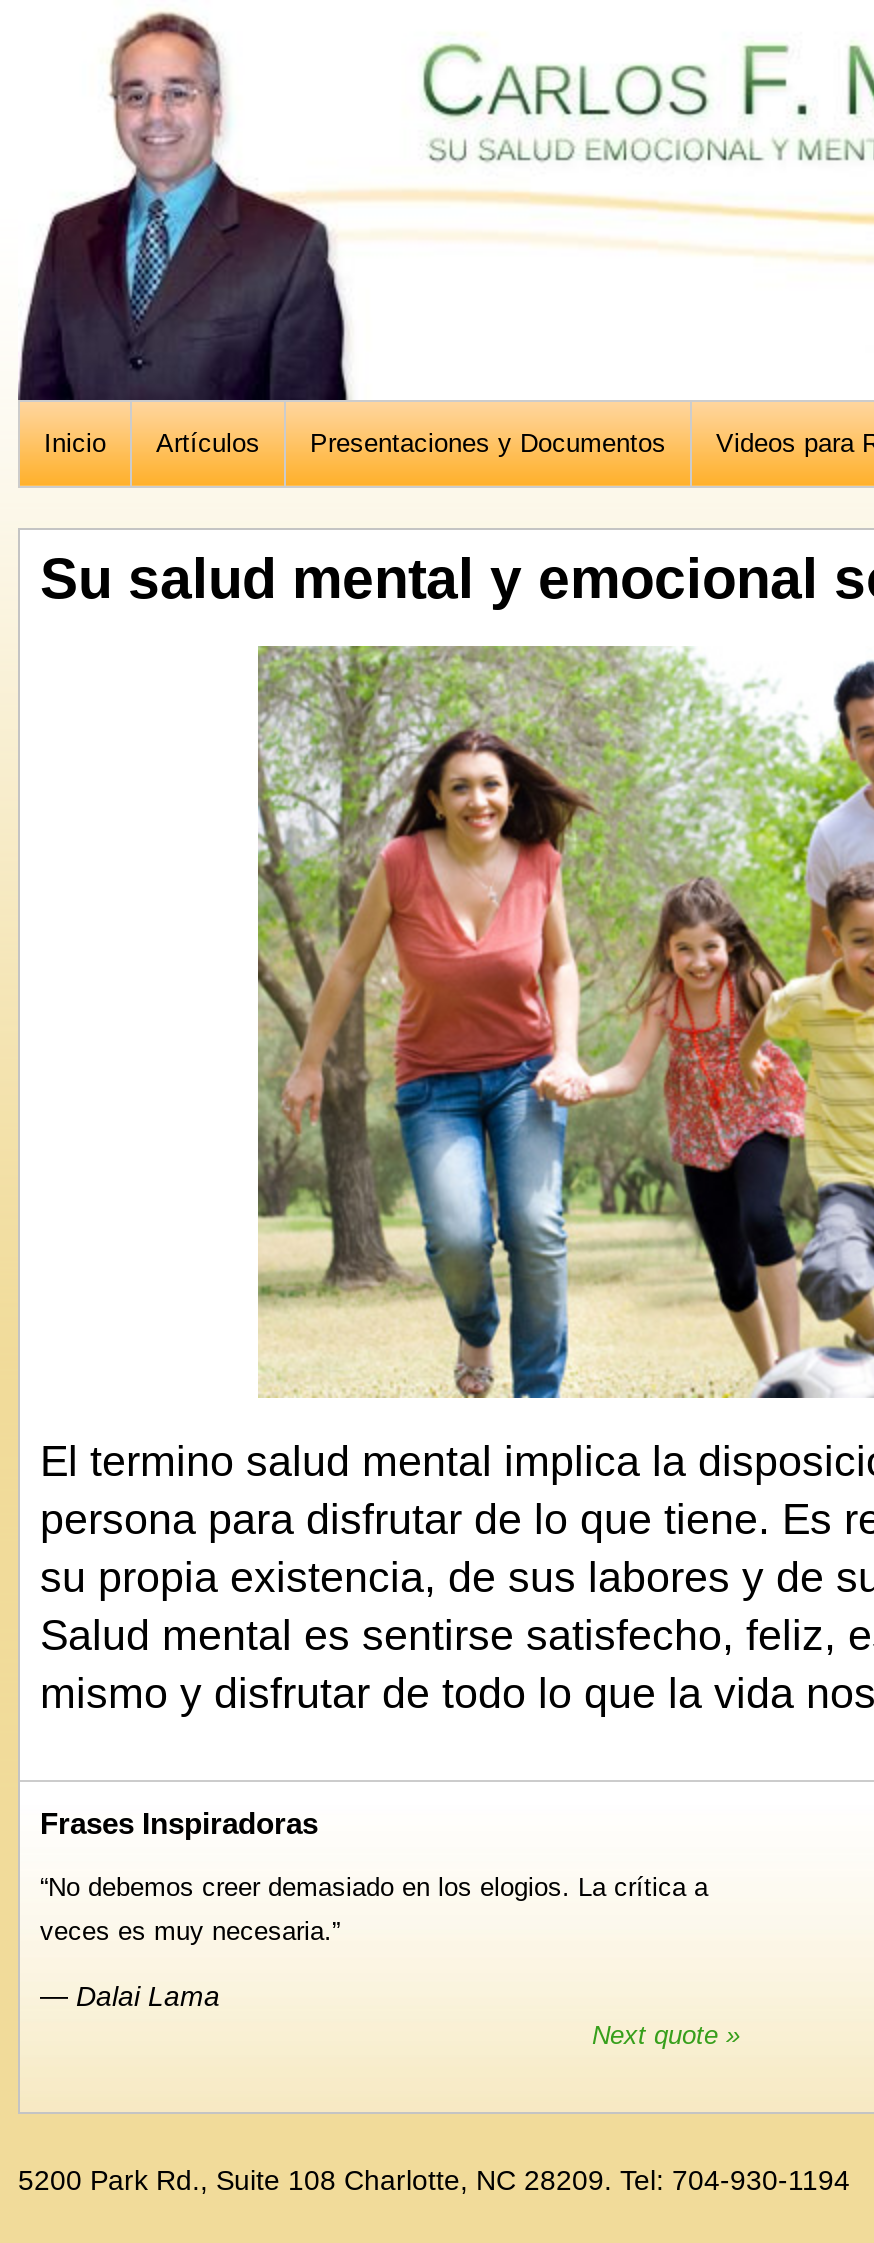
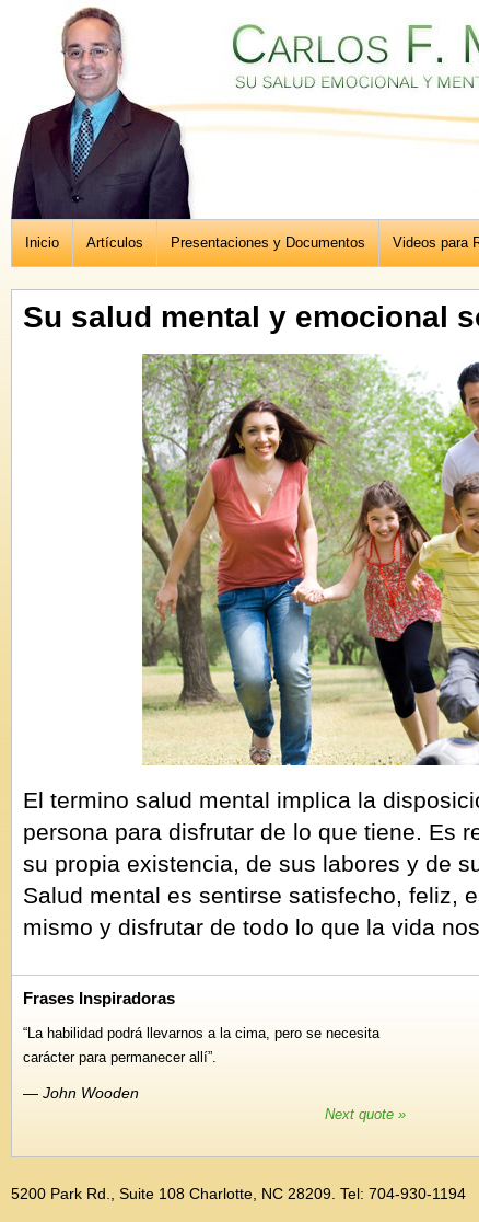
- “No debemos creer demasiado en los elogios. La crítica a
+ “La habilidad podrá llevarnos a la cima, pero se necesita

- veces es muy necesaria.”
+ carácter para permanecer allí”.

- — Dalai Lama
+ — John Wooden
